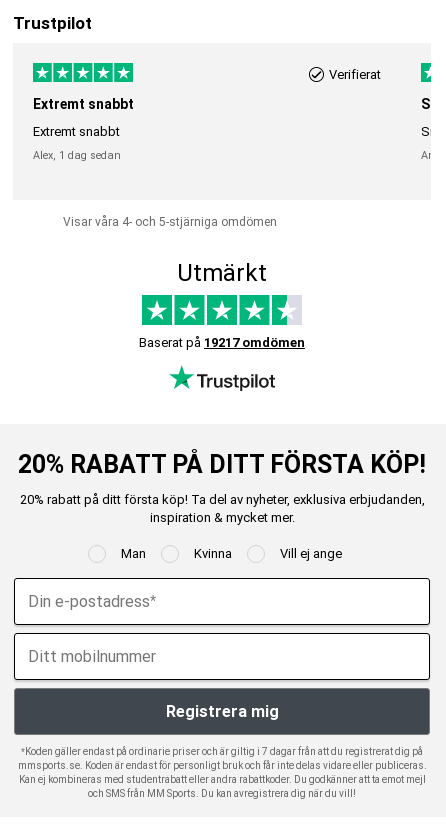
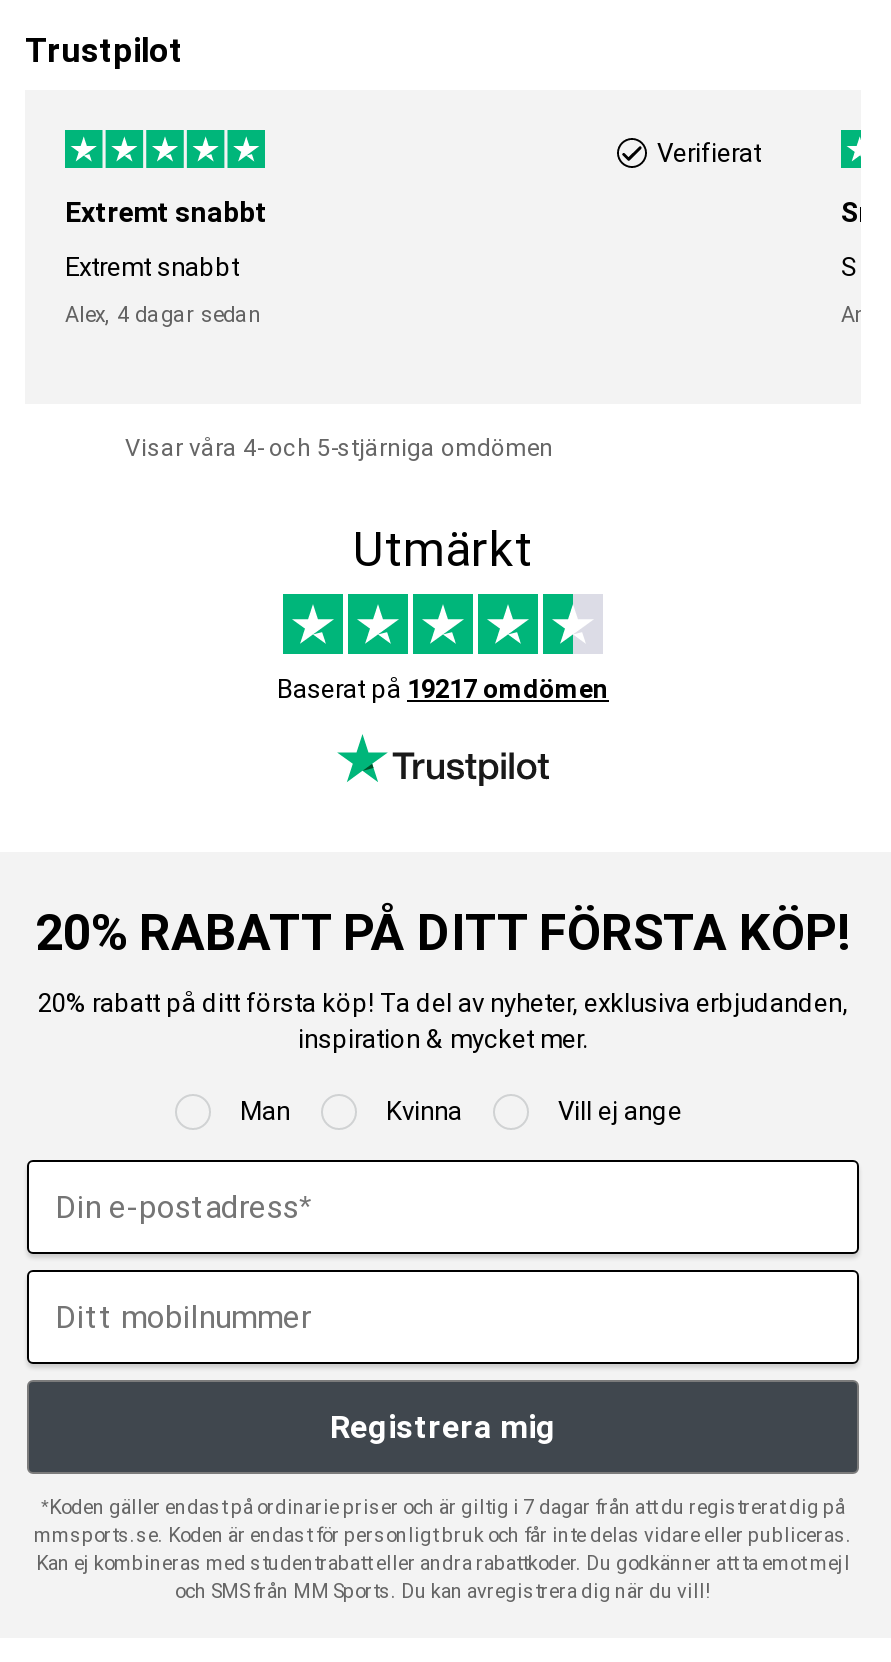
- Alex, 1 dag sedan
+ Alex, 4 dagar sedan
